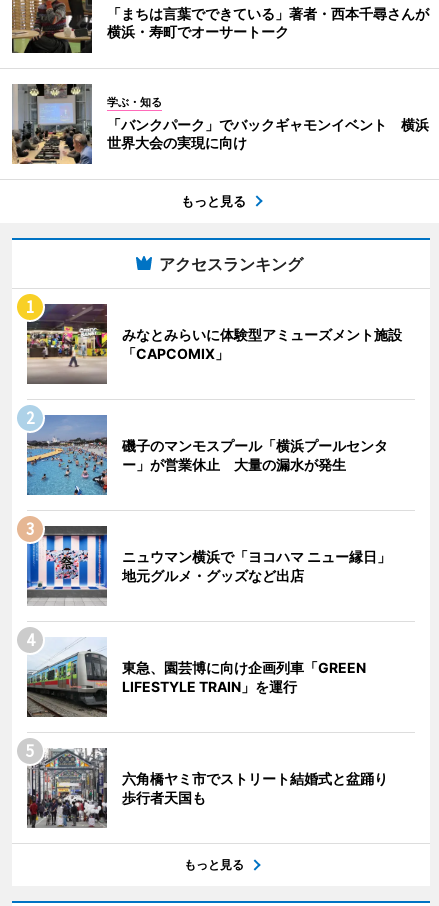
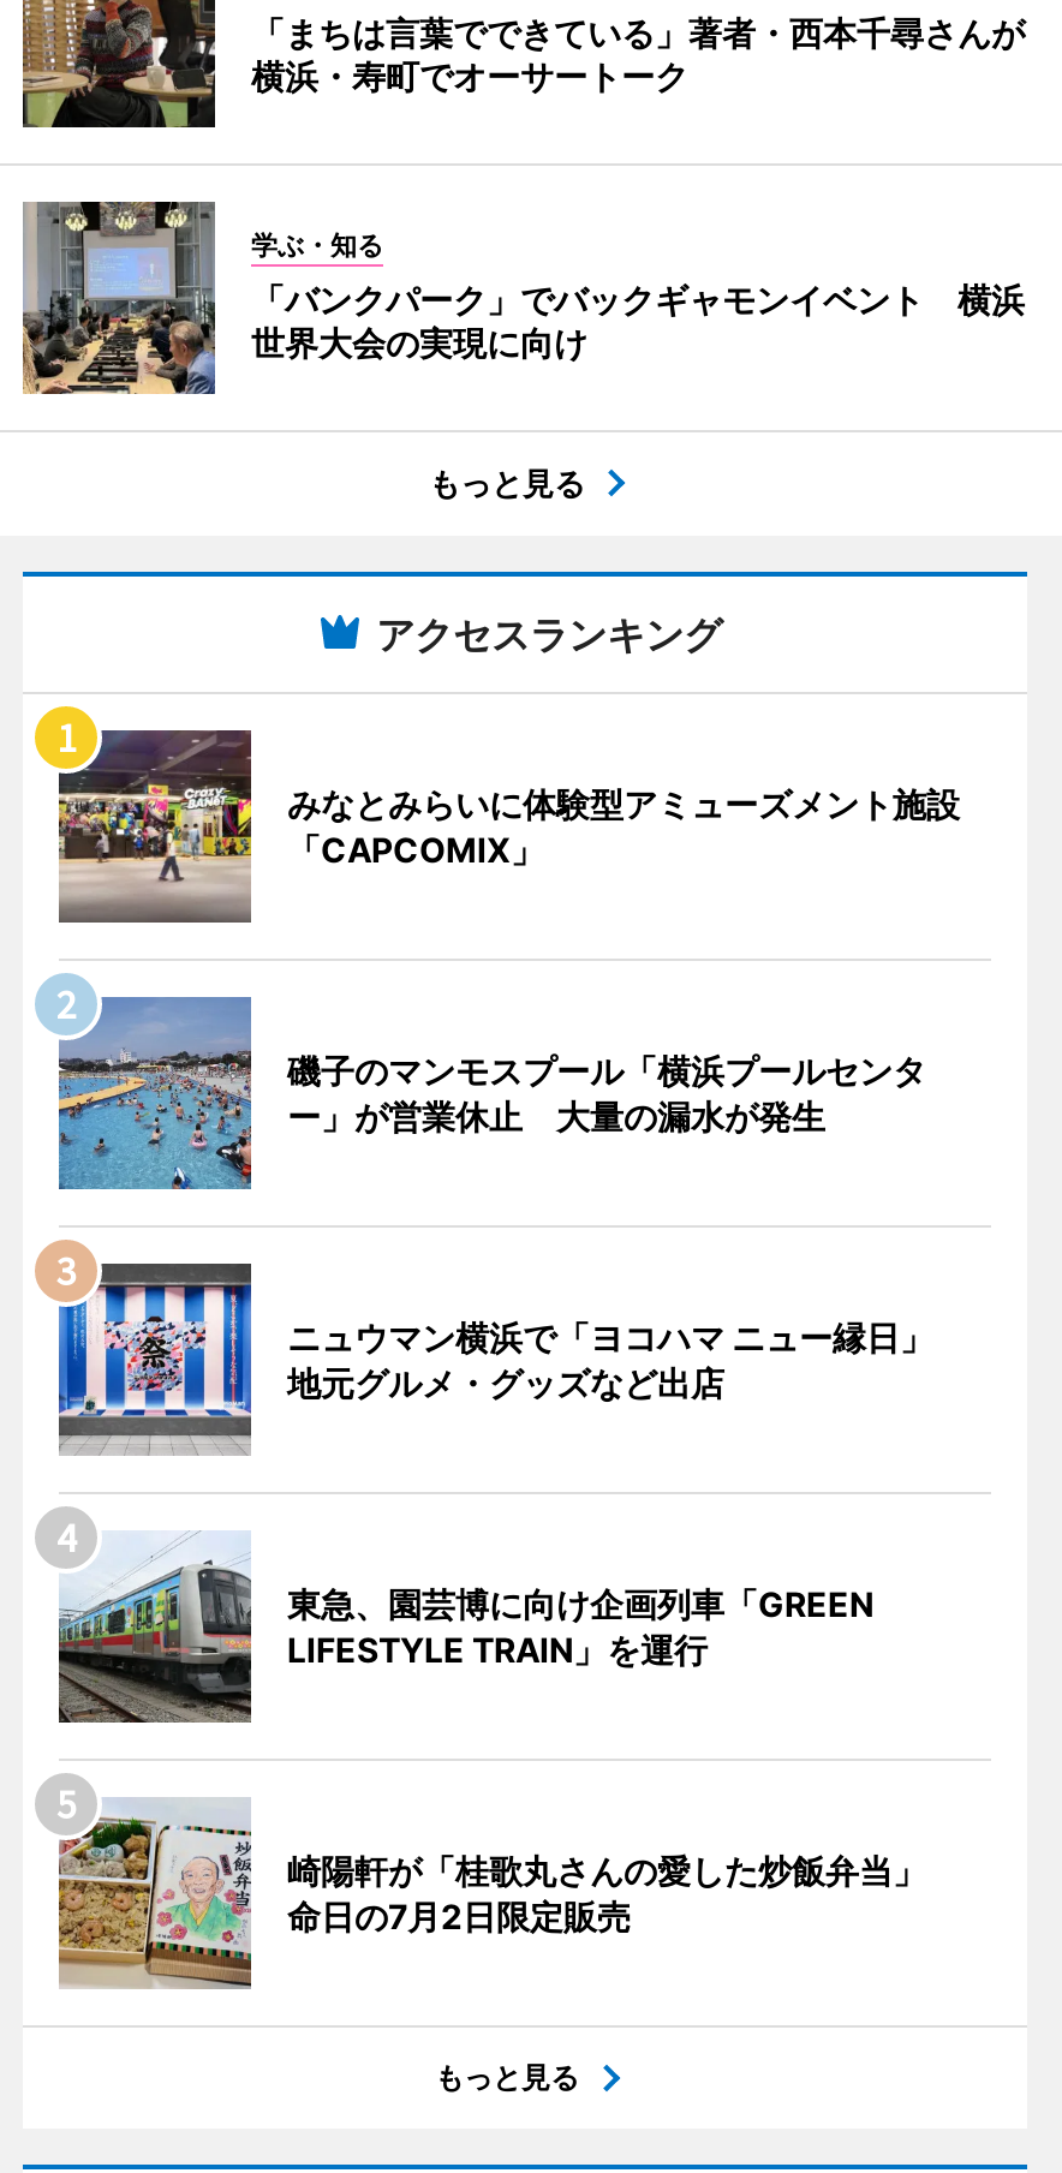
- [image]
- 六角橋ヤミ市でストリート結婚式と盆踊り
- 歩行者天国も
+ [image]
+ 崎陽軒が「桂歌丸さんの愛した炒飯弁当」
+ 命日の7月2日限定販売
